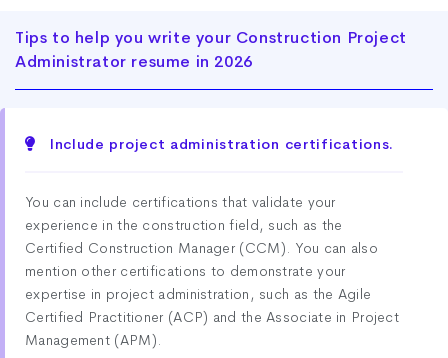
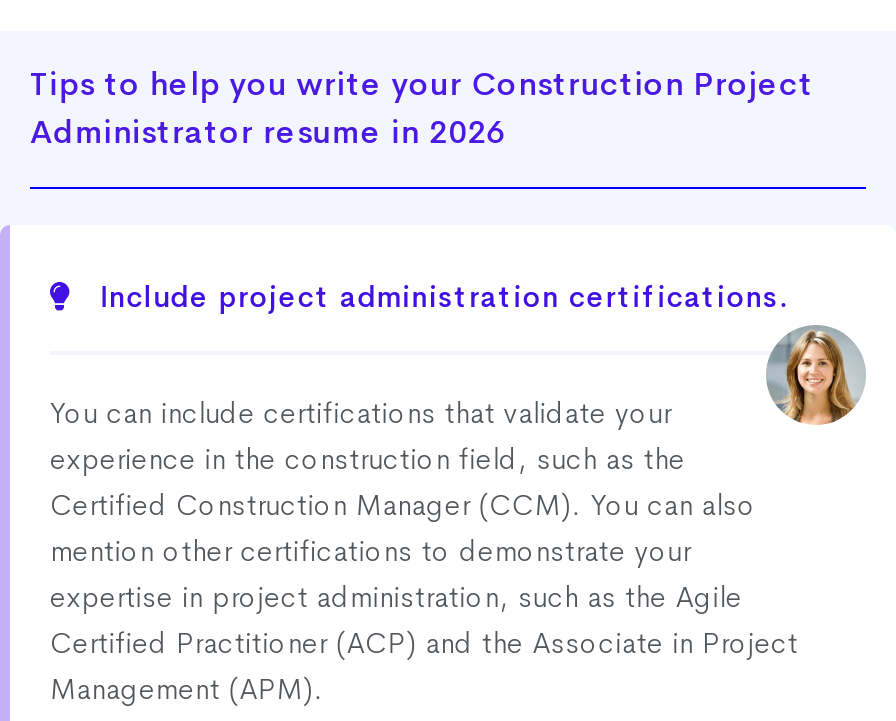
+ [image]
